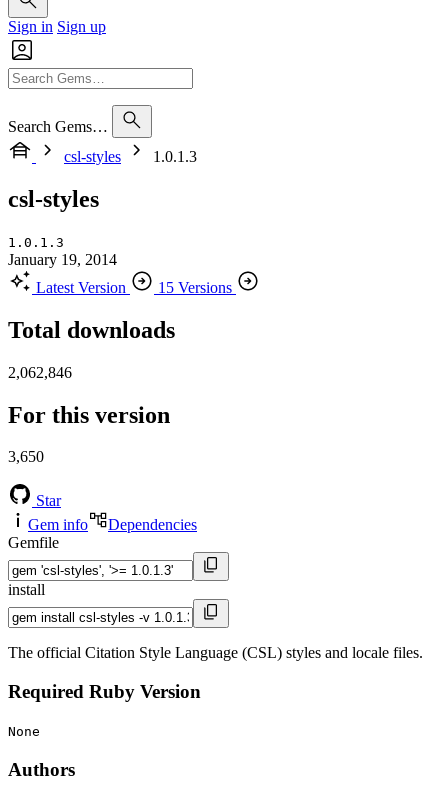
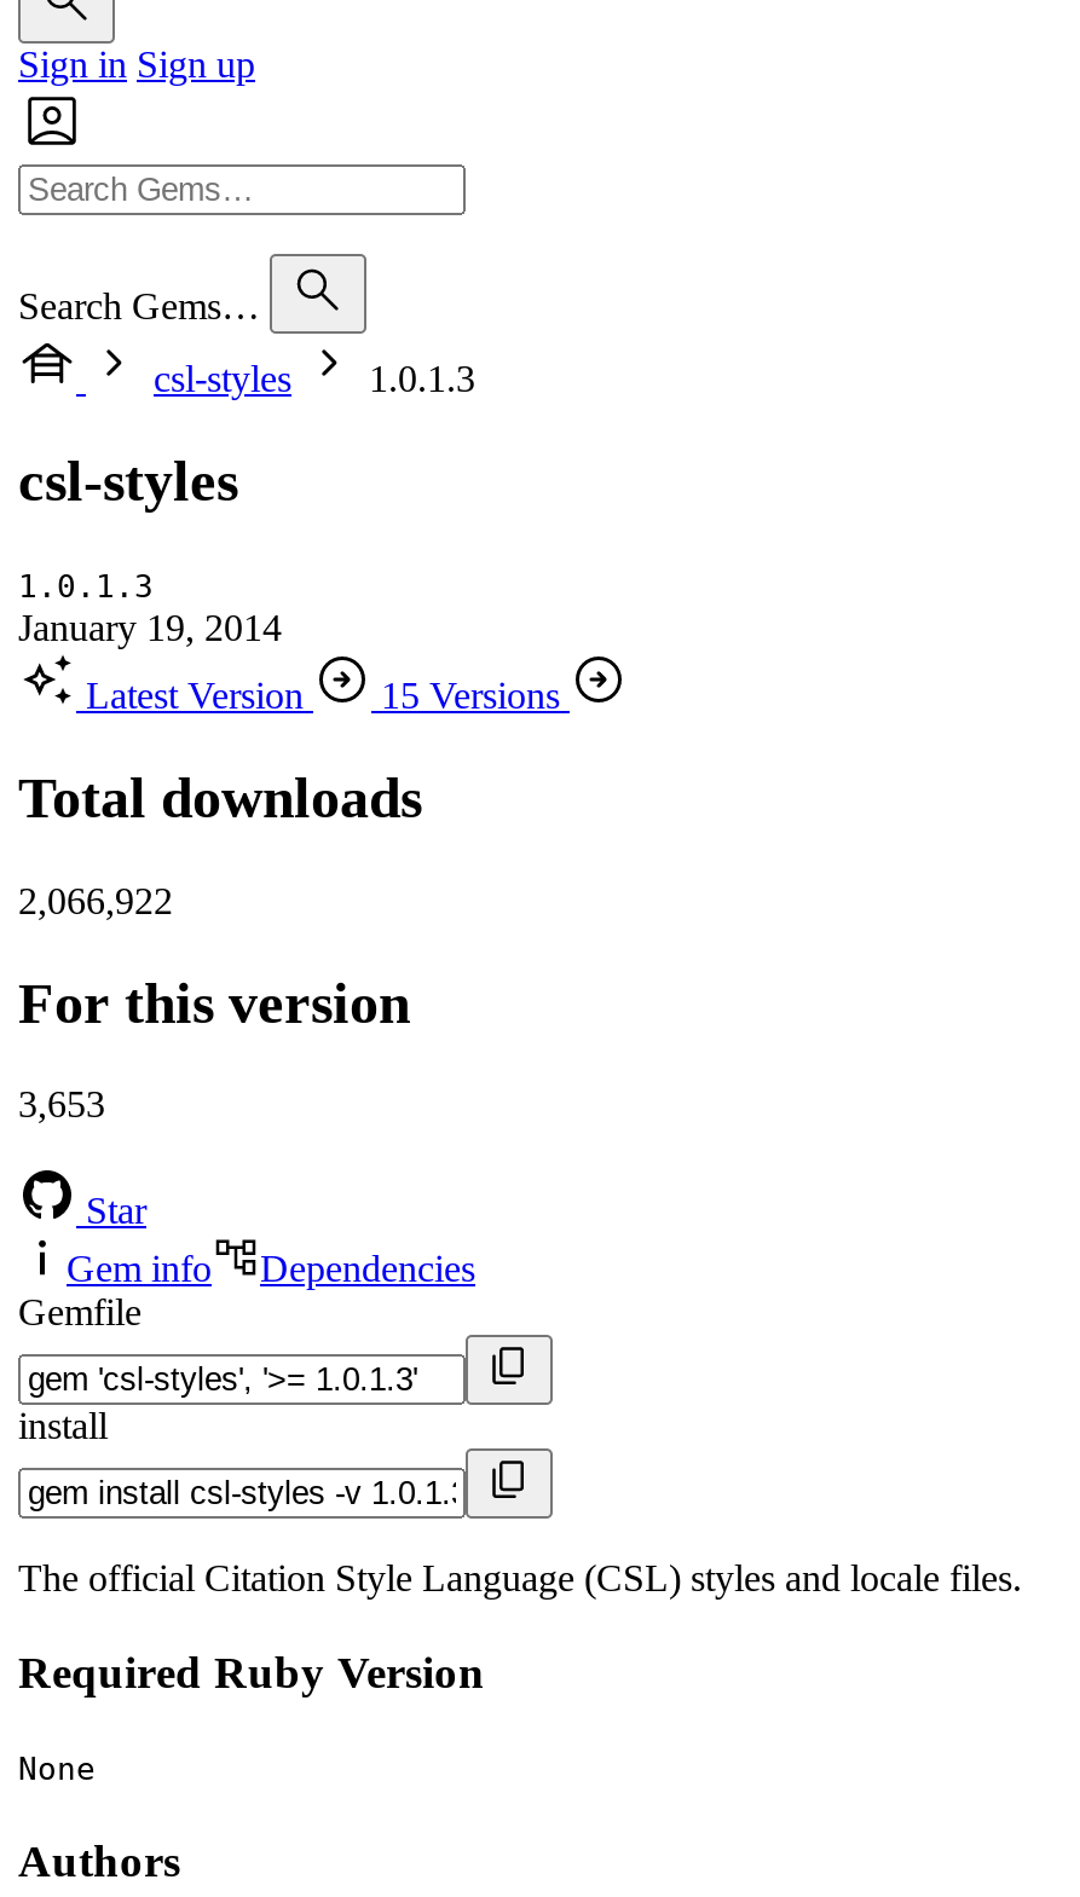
- 2,062,846
+ 2,066,922

- 3,650
+ 3,653
